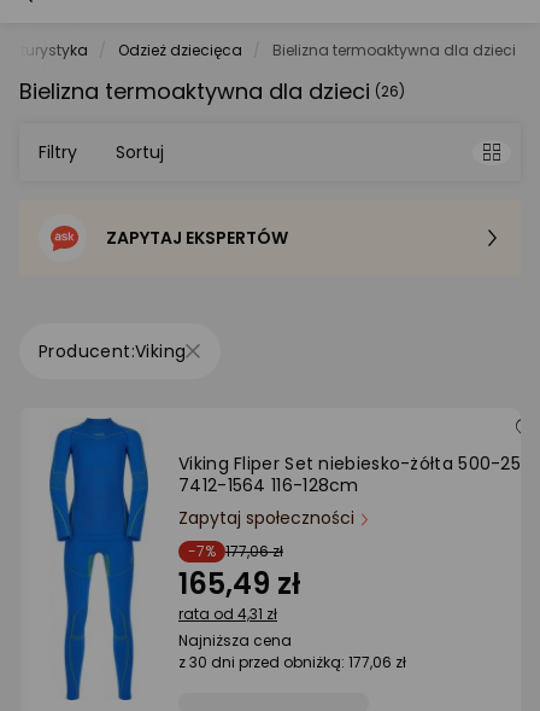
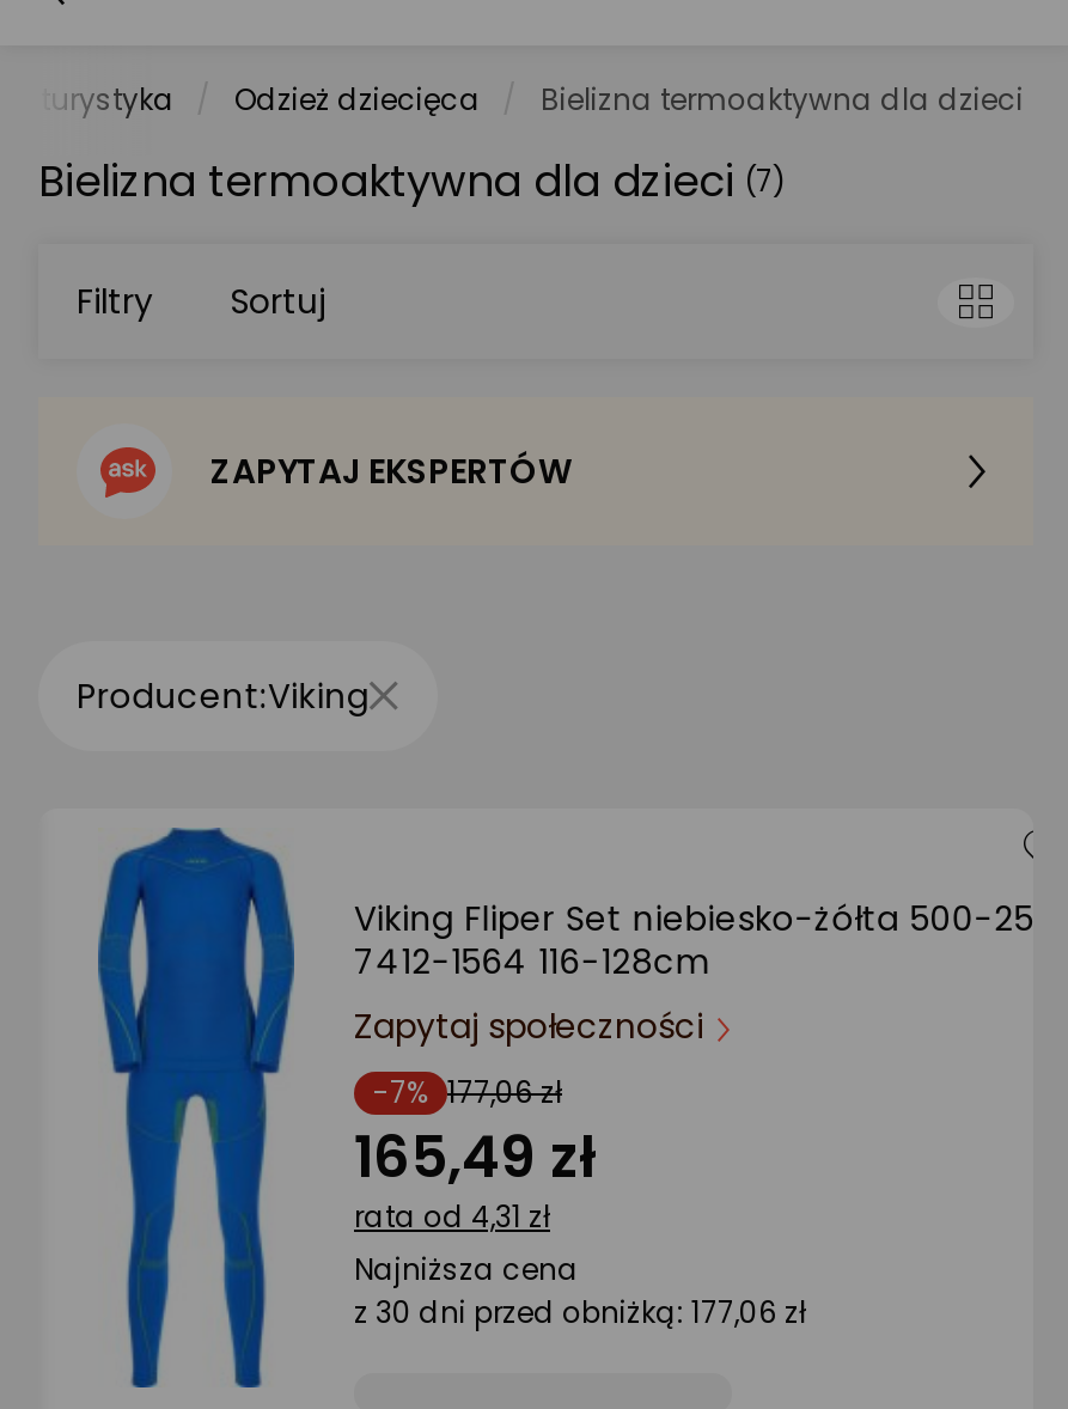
- Bielizna termoaktywna dla dzieci (26)
+ Bielizna termoaktywna dla dzieci (7)
